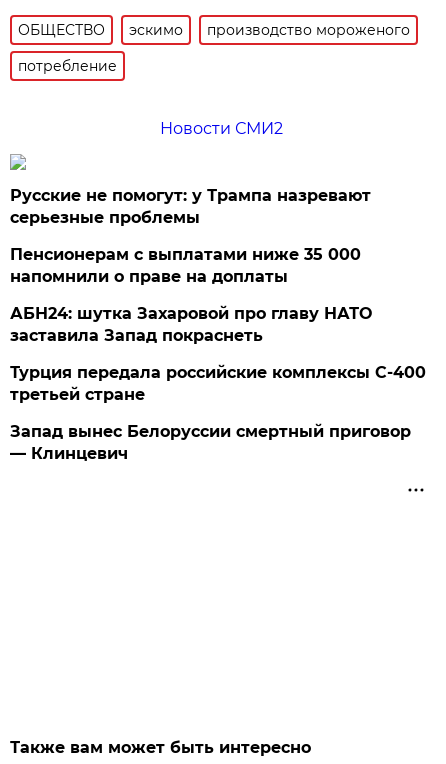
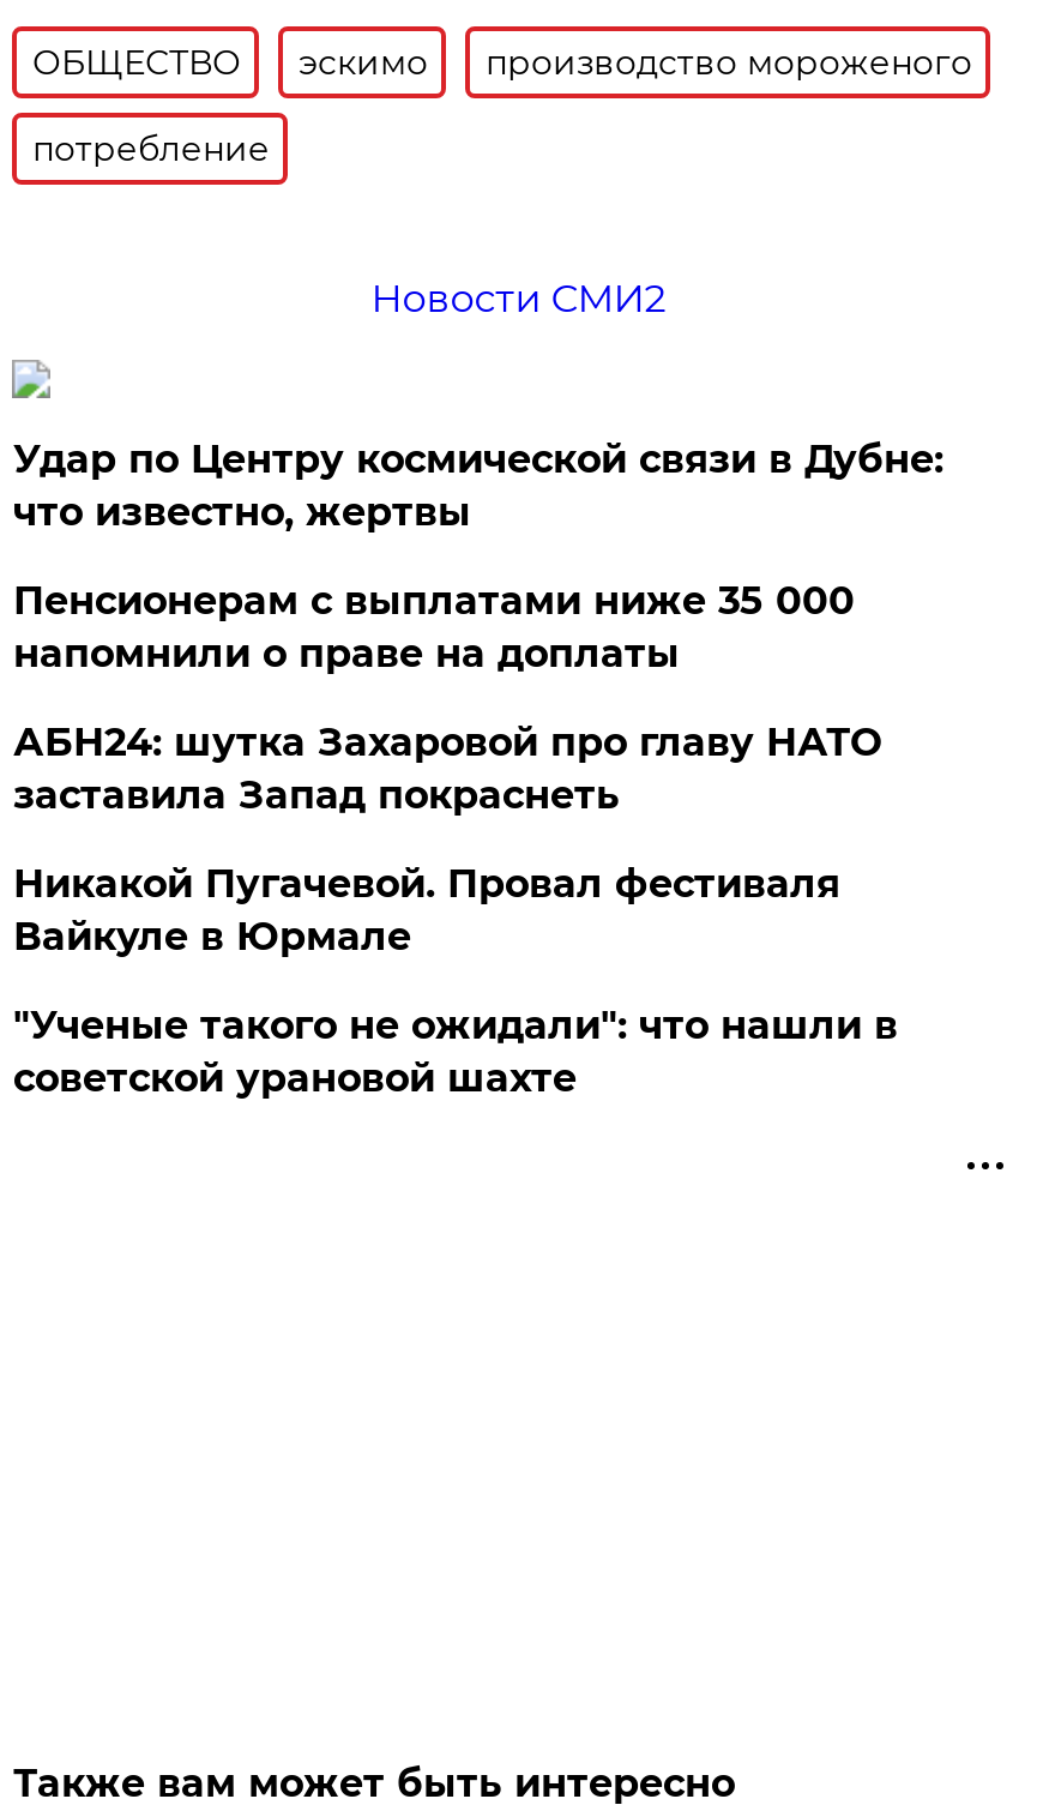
- Русские не помогут: у Трампа назревают
- серьезные проблемы
+ Удар по Центру космической связи в Дубне:
+ что известно, жертвы

- Турция передала российские комплексы С-400
- третьей стране
+ Никакой Пугачевой. Провал фестиваля
+ Вайкуле в Юрмале

- Запад вынес Белоруссии смертный приговор
- — Клинцевич
+ "Ученые такого не ожидали": что нашли в
+ советской урановой шахте
